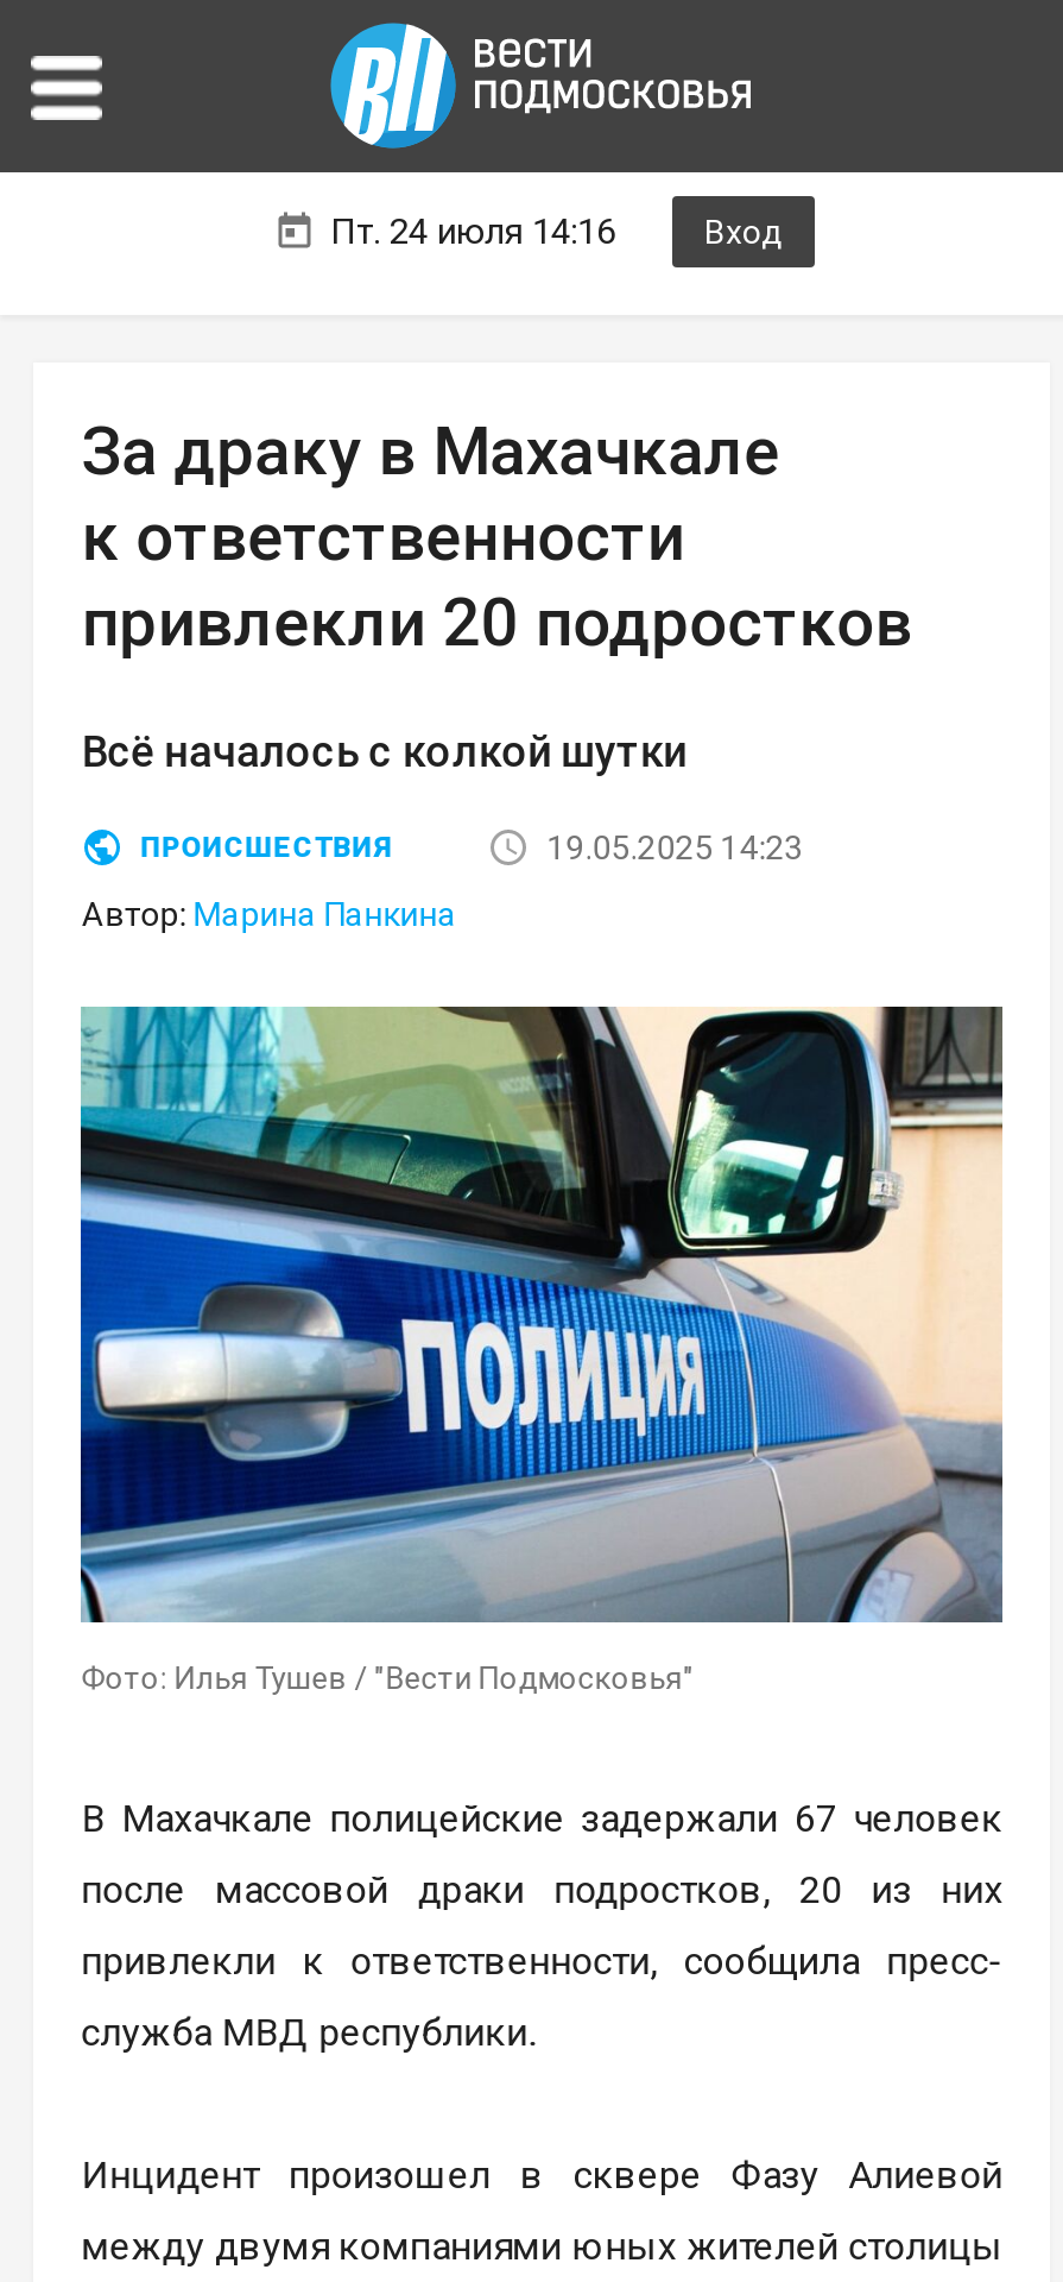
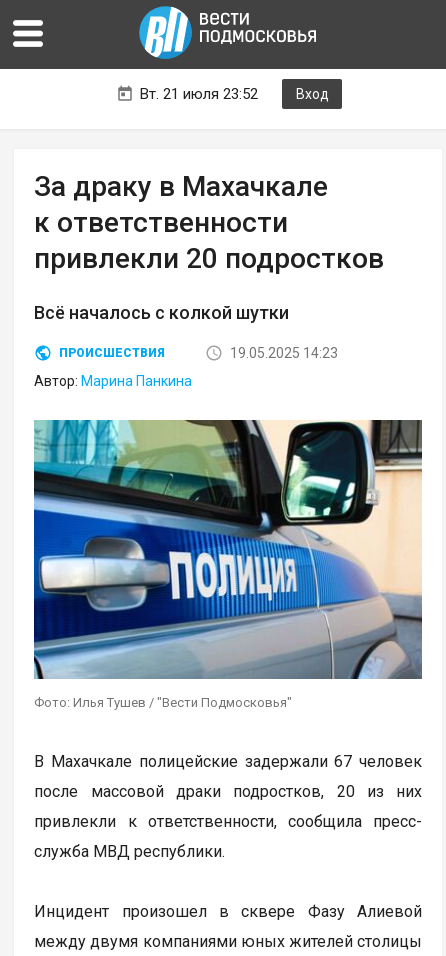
- Пт. 24 июля 14:16
+ Вт. 21 июля 23:52
